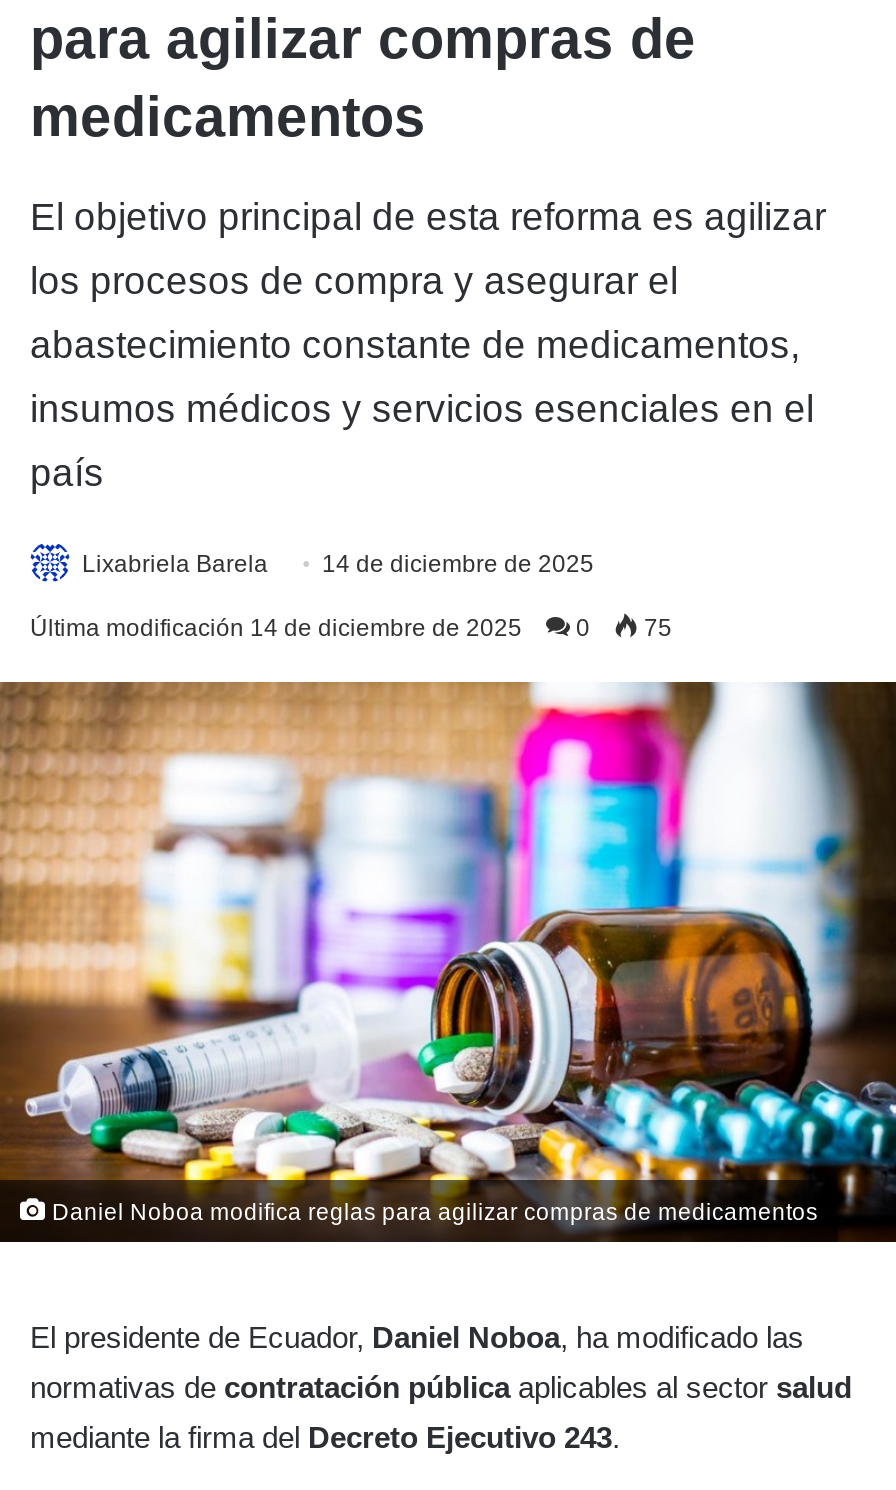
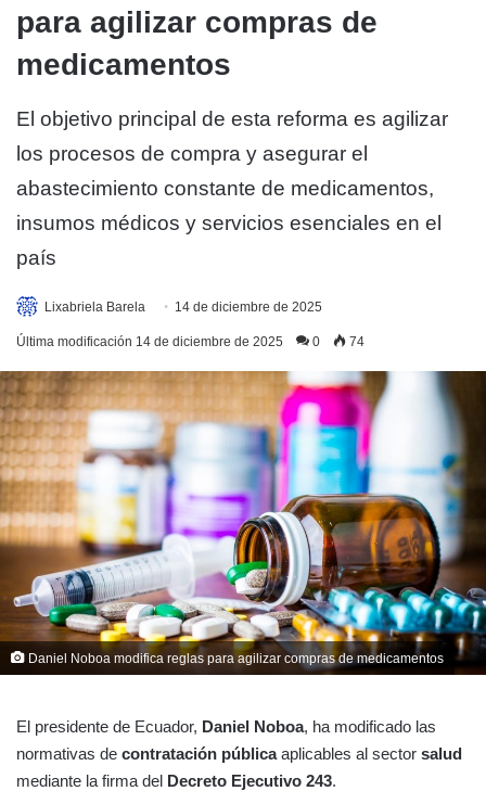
- Última modificación 14 de diciembre de 2025 0 75
+ Última modificación 14 de diciembre de 2025 0 74
